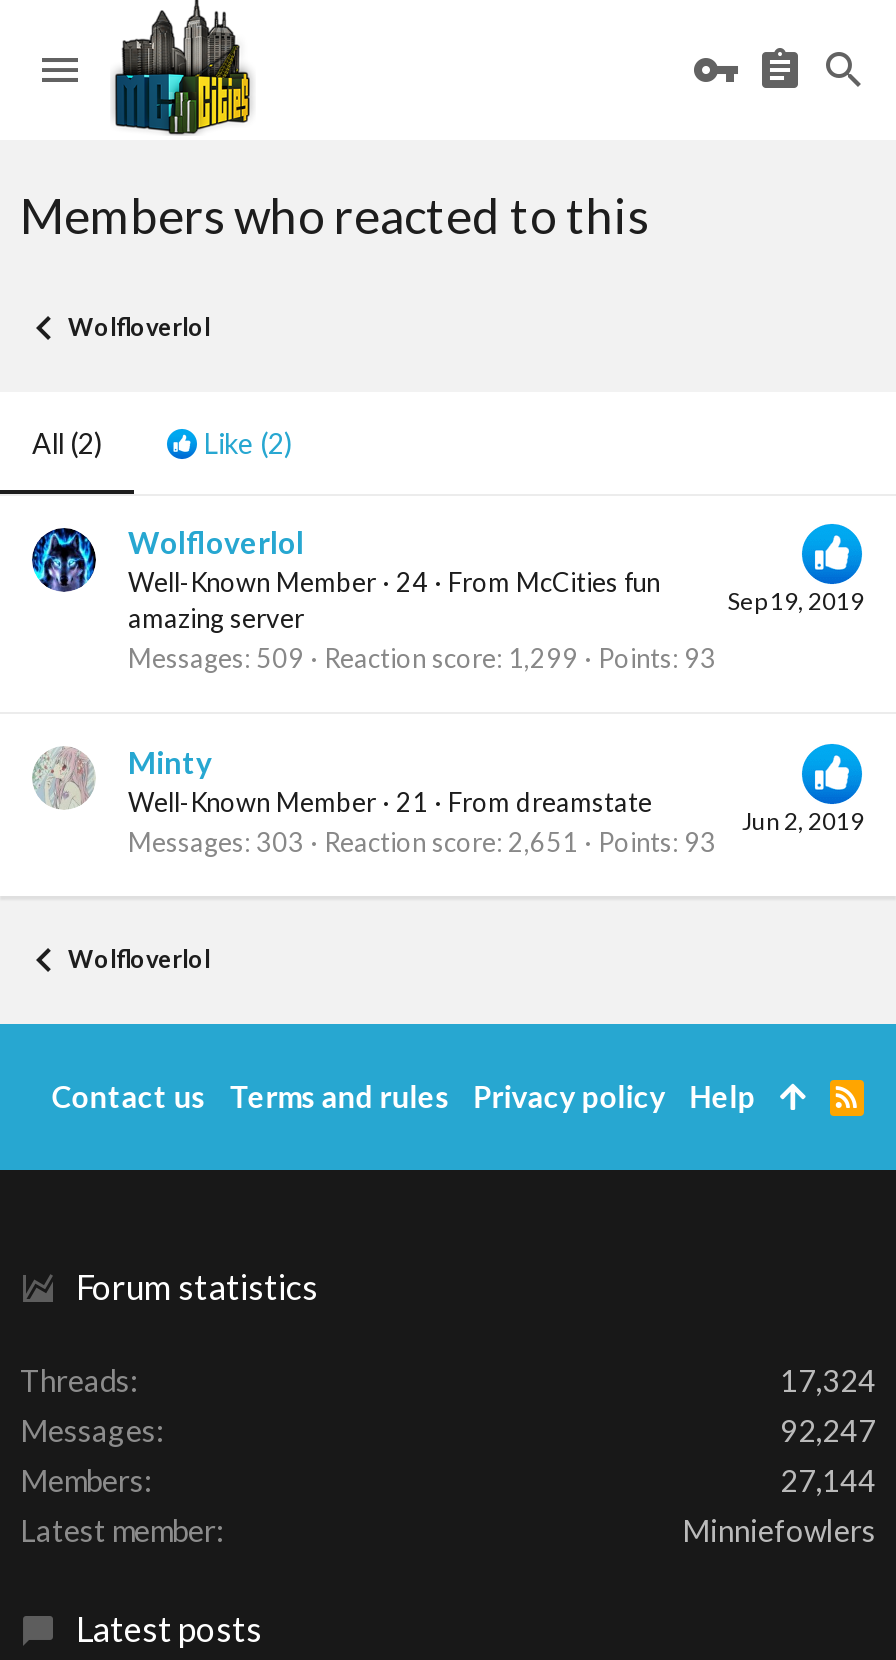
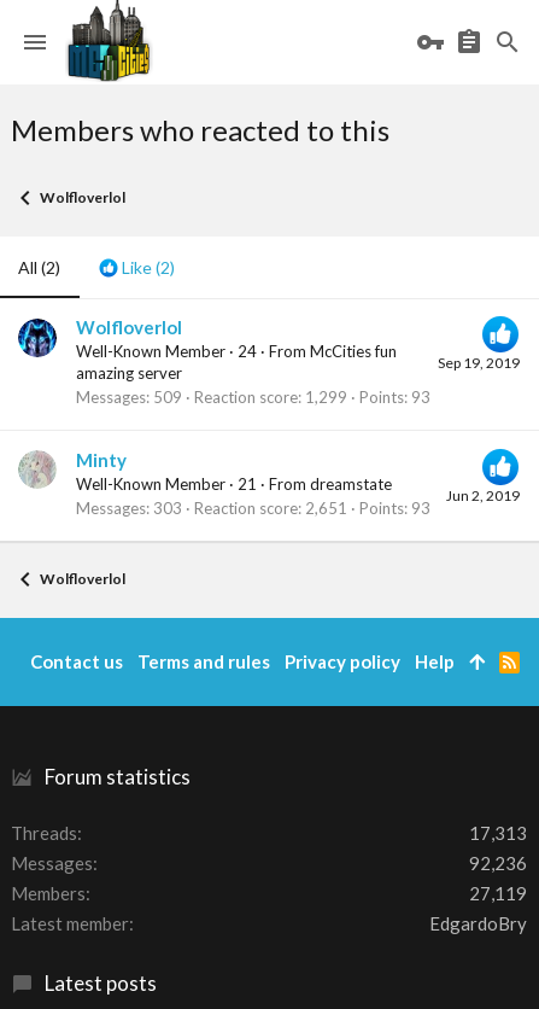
- 17,324
+ 17,313

- 92,247
+ 92,236

- 27,144
+ 27,119

- Minniefowlers
+ EdgardoBry
